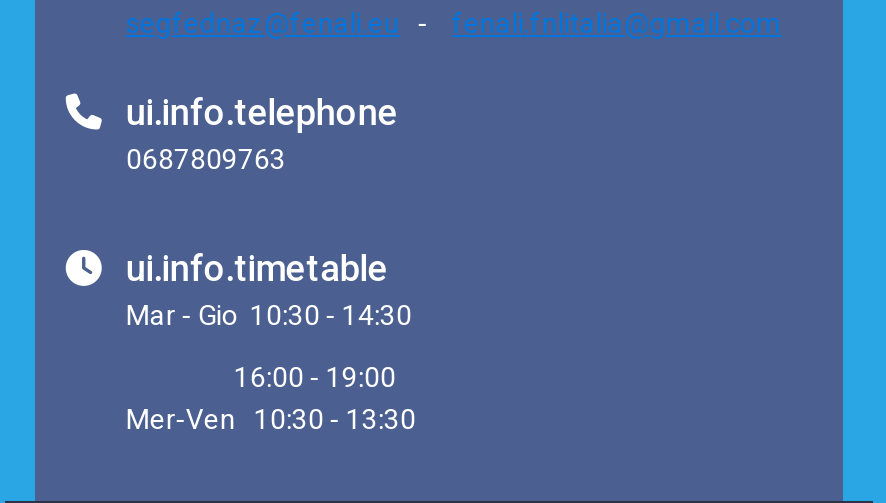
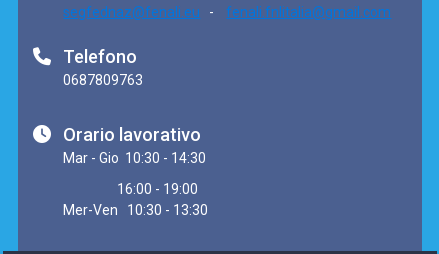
- ui.info.telephone
+ Telefono

- ui.info.timetable
+ Orario lavorativo
